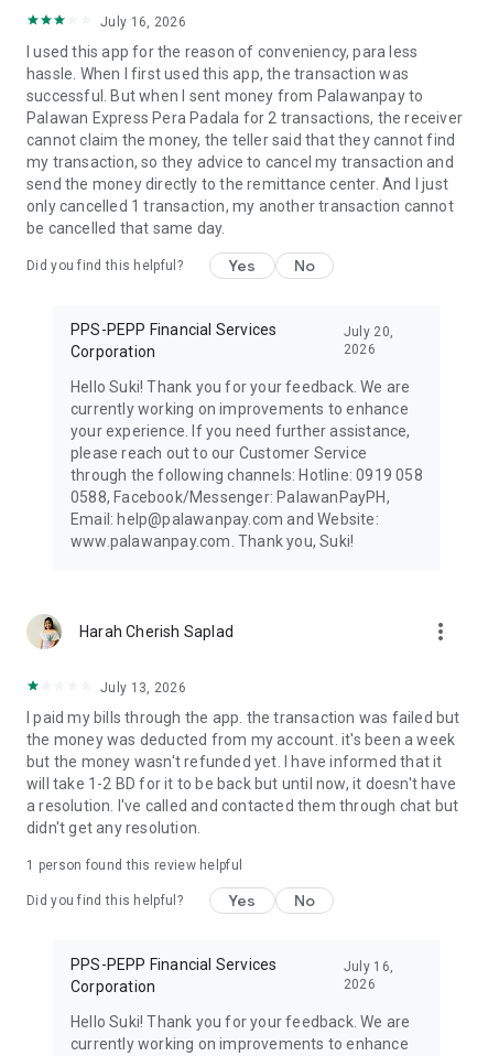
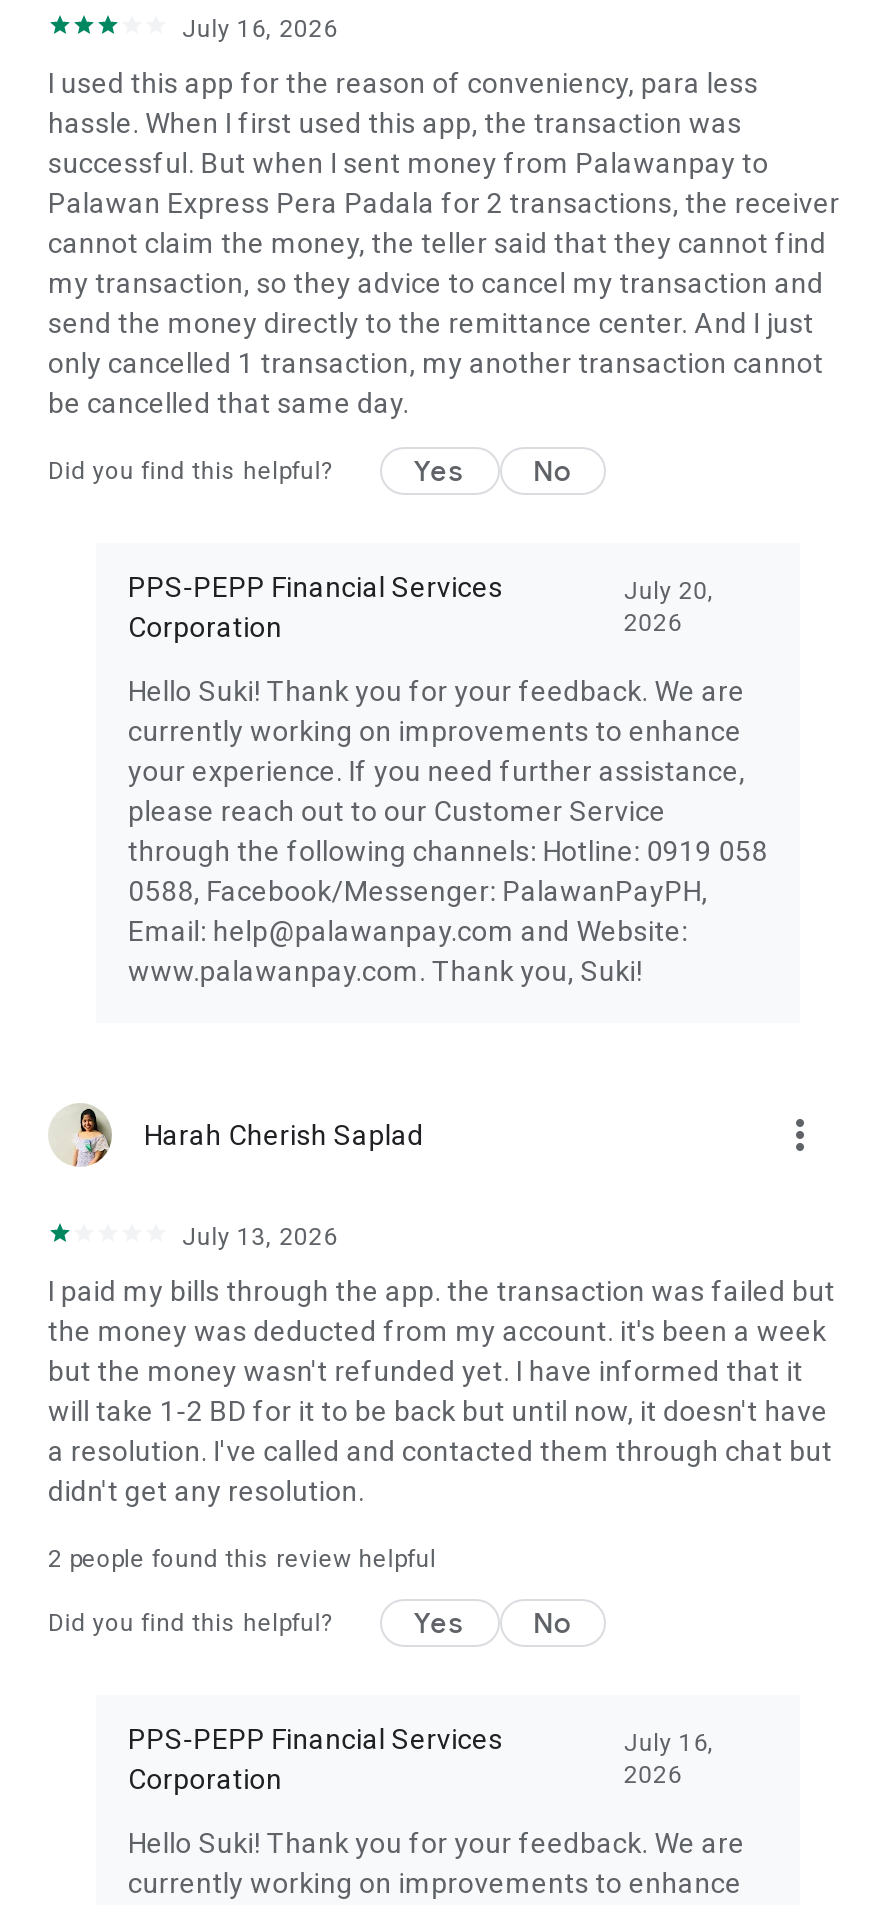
- 1 person found this review helpful
+ 2 people found this review helpful
